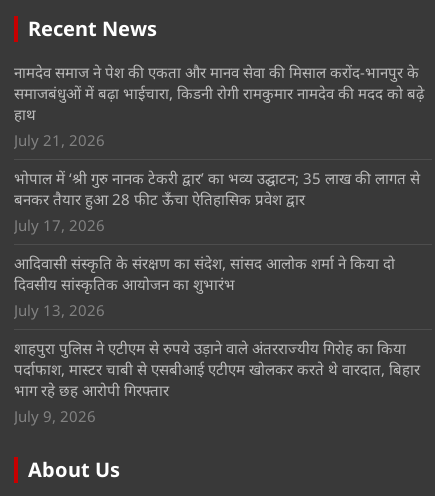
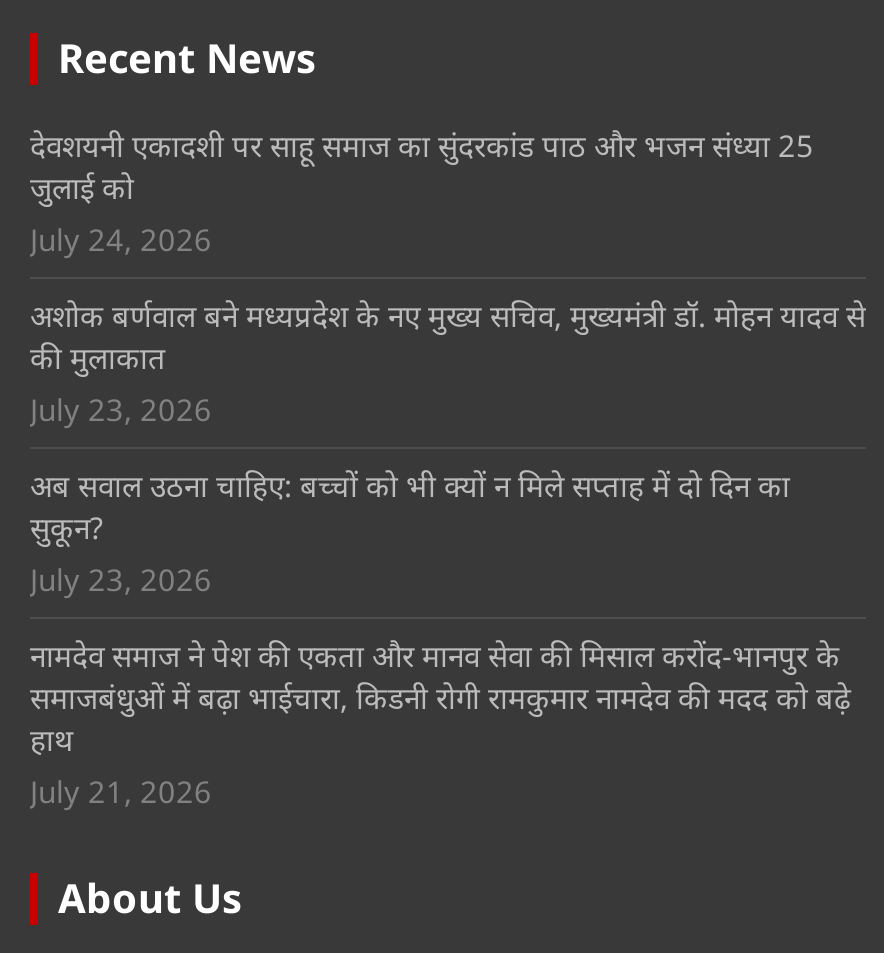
+ देवशयनी एकादशी पर साहू समाज का सुंदरकांड पाठ और भजन संध्या 25
+ जुलाई को
+ July 24, 2026
+ अशोक बर्णवाल बने मध्यप्रदेश के नए मुख्य सचिव, मुख्यमंत्री डॉ. मोहन यादव से
+ की मुलाकात
+ July 23, 2026
+ अब सवाल उठना चाहिए: बच्चों को भी क्यों न मिले सप्ताह में दो दिन का
+ सुकून?
+ July 23, 2026

moved down: नामदेव समाज ने पेश की एकता और मानव सेवा की मिसाल करोंद-भानपुर के | समाजबंधुओं में बढ़ा भाईचारा, किडनी रोगी रामकुमार नामदेव की मदद को बढ़े | हाथ | July 21, 2026

- भोपाल में ‘श्री गुरु नानक टेकरी द्वार’ का भव्य उद्घाटन; 35 लाख की लागत से
- बनकर तैयार हुआ 28 फीट ऊँचा ऐतिहासिक प्रवेश द्वार
- July 17, 2026
- आदिवासी संस्कृति के संरक्षण का संदेश, सांसद आलोक शर्मा ने किया दो
- दिवसीय सांस्कृतिक आयोजन का शुभारंभ
- July 13, 2026
- शाहपुरा पुलिस ने एटीएम से रुपये उड़ाने वाले अंतरराज्यीय गिरोह का किया
- पर्दाफाश, मास्टर चाबी से एसबीआई एटीएम खोलकर करते थे वारदात, बिहार
- भाग रहे छह आरोपी गिरफ्तार
- July 9, 2026
